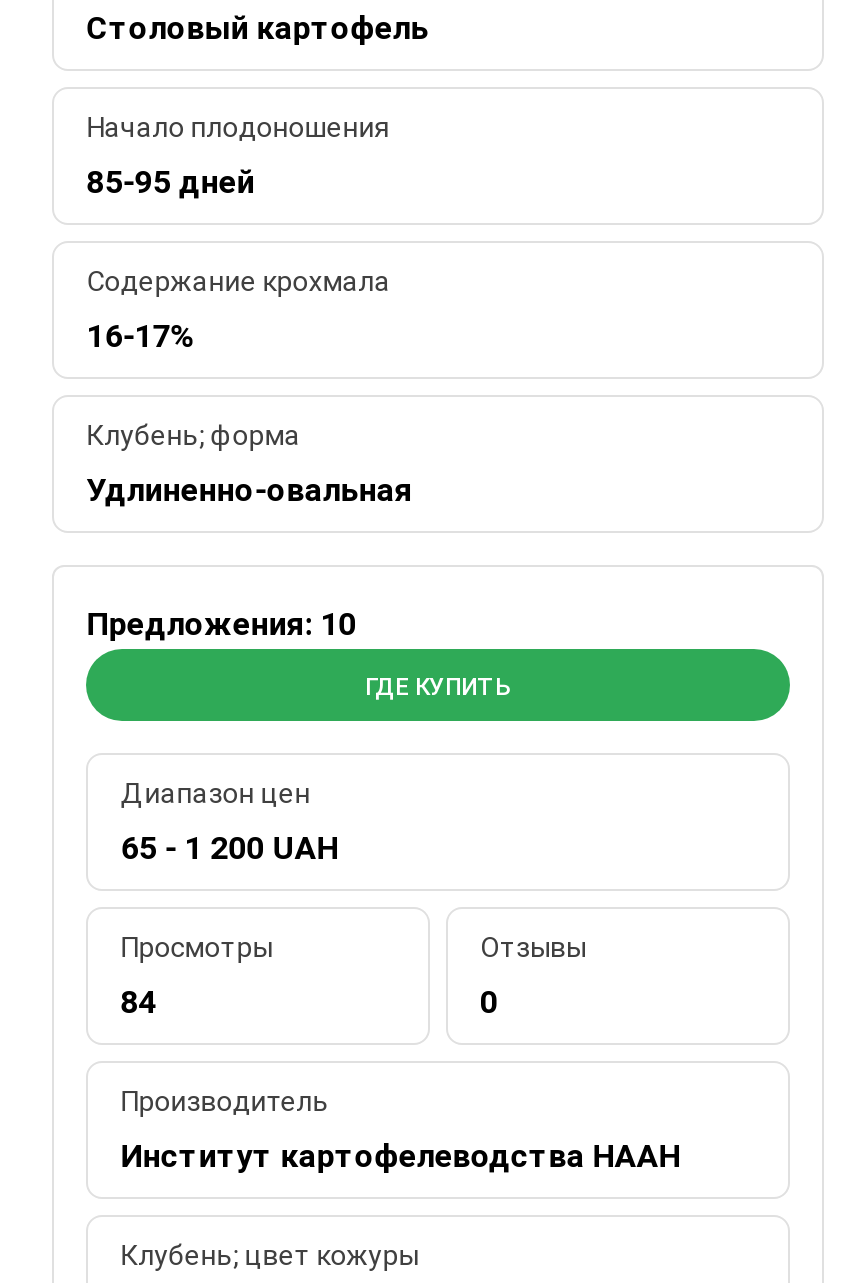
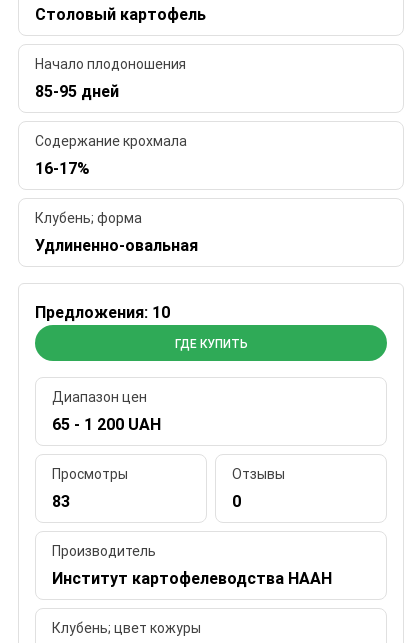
- 84
+ 83
